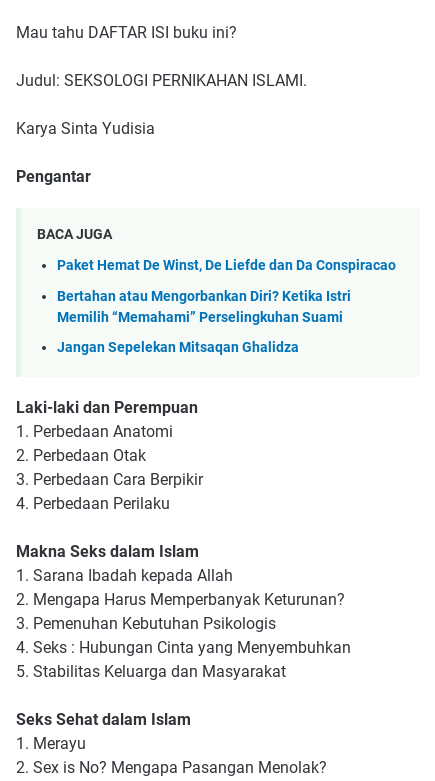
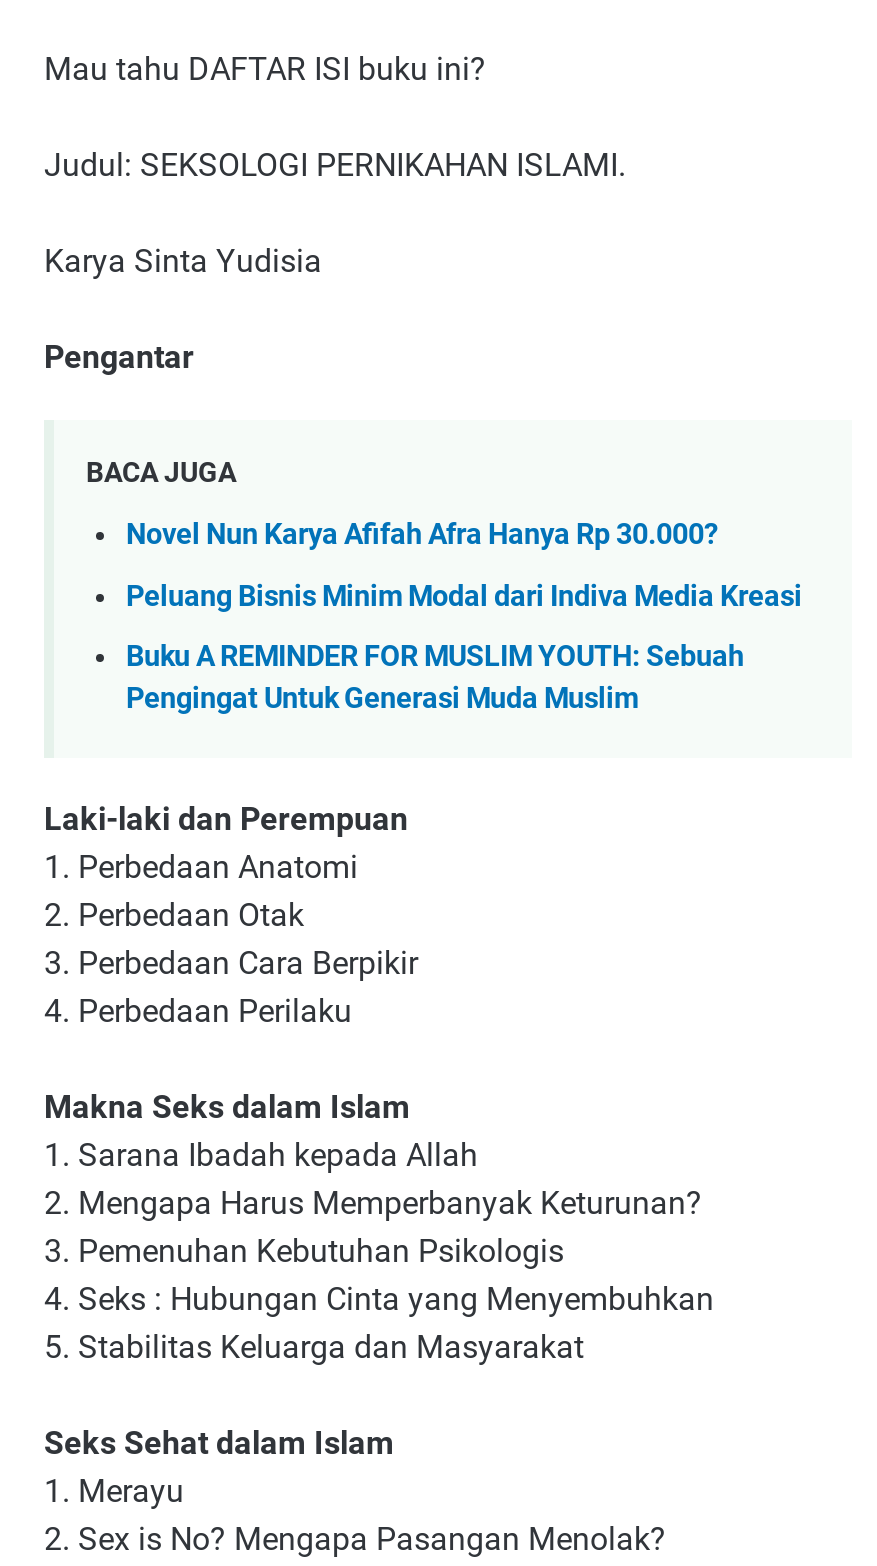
- Paket Hemat De Winst, De Liefde dan Da Conspiracao
+ Novel Nun Karya Afifah Afra Hanya Rp 30.000?

- Bertahan atau Mengorbankan Diri? Ketika Istri
- Memilih “Memahami” Perselingkuhan Suami
+ Peluang Bisnis Minim Modal dari Indiva Media Kreasi

- Jangan Sepelekan Mitsaqan Ghalidza
+ Buku A REMINDER FOR MUSLIM YOUTH: Sebuah
+ Pengingat Untuk Generasi Muda Muslim
